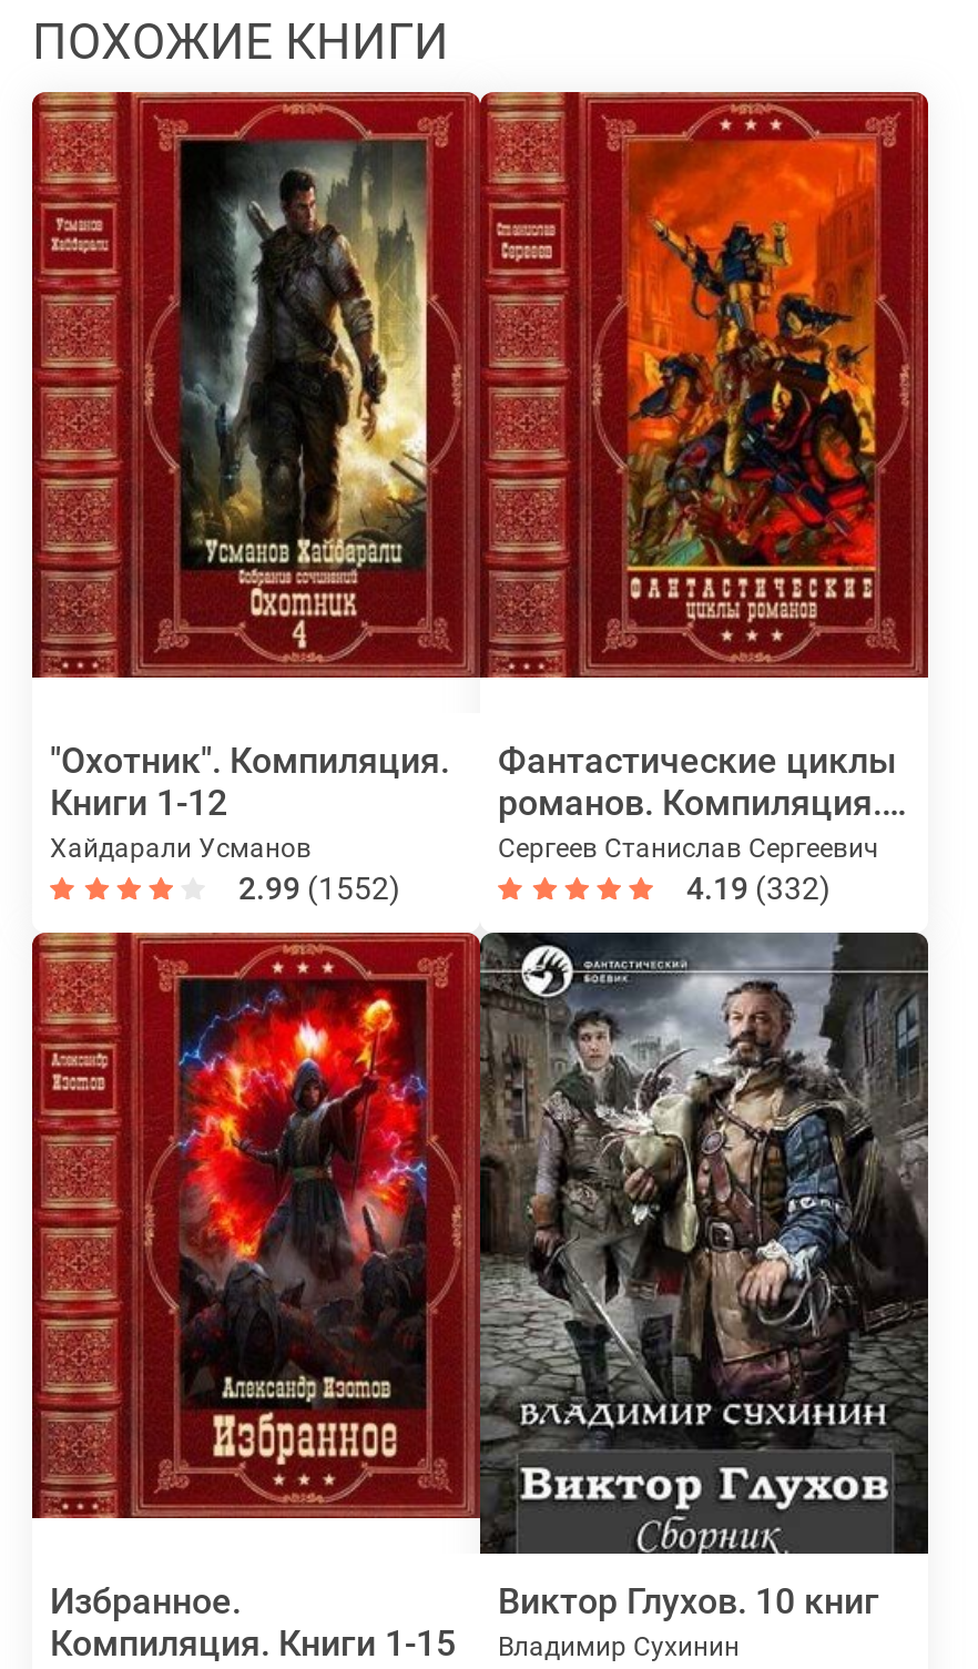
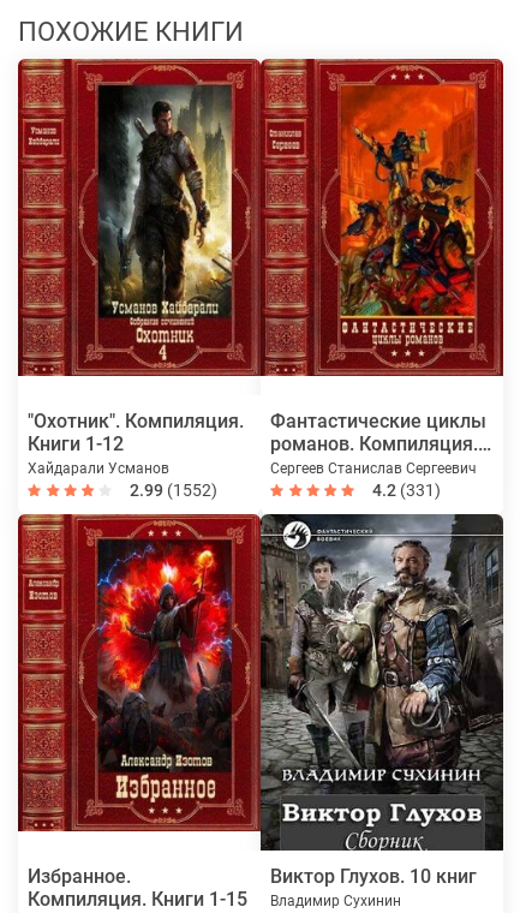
- 4.19 (332)
+ 4.2 (331)
